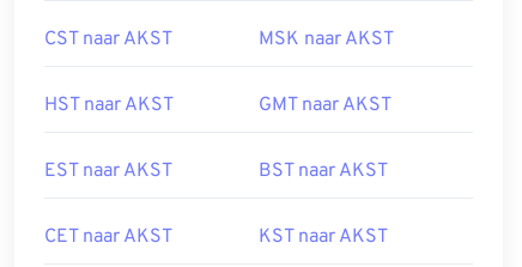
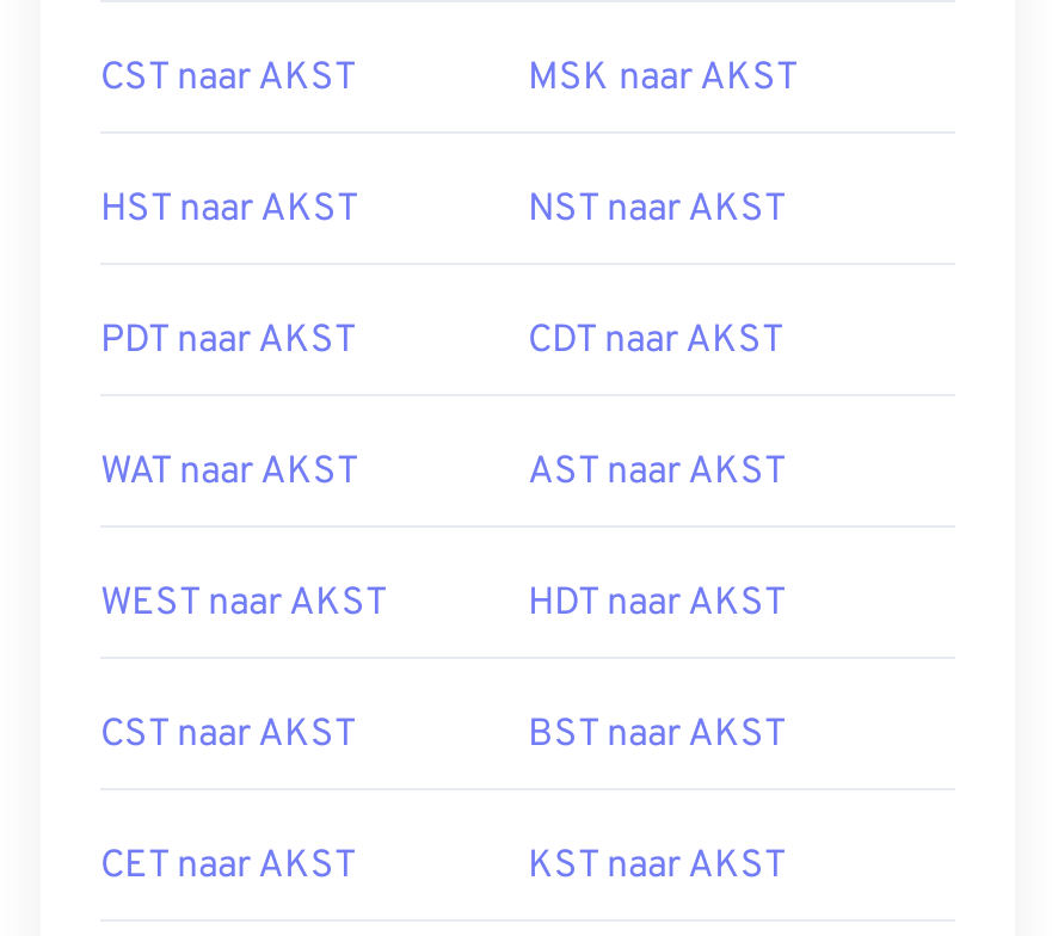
- GMT naar AKST
- EST naar AKST
+ NST naar AKST
+ PDT naar AKST
+ CDT naar AKST
+ WAT naar AKST
+ AST naar AKST
+ WEST naar AKST
+ HDT naar AKST
+ CST naar AKST
